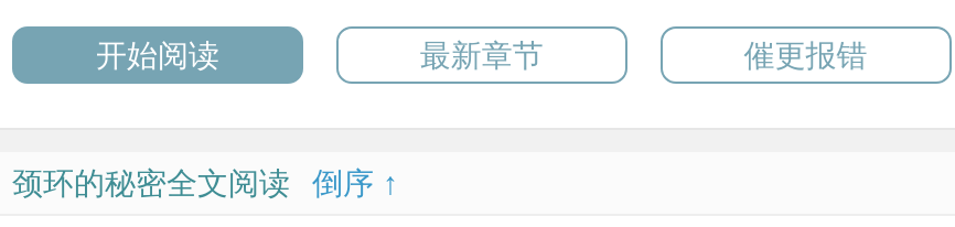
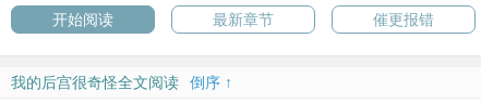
- 颈环的秘密全文阅读
+ 我的后宫很奇怪全文阅读
